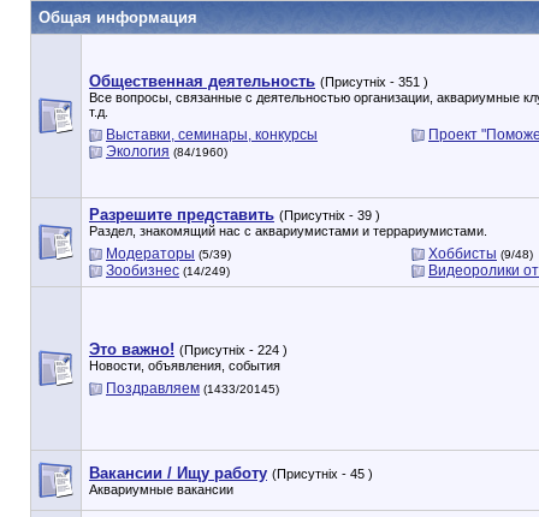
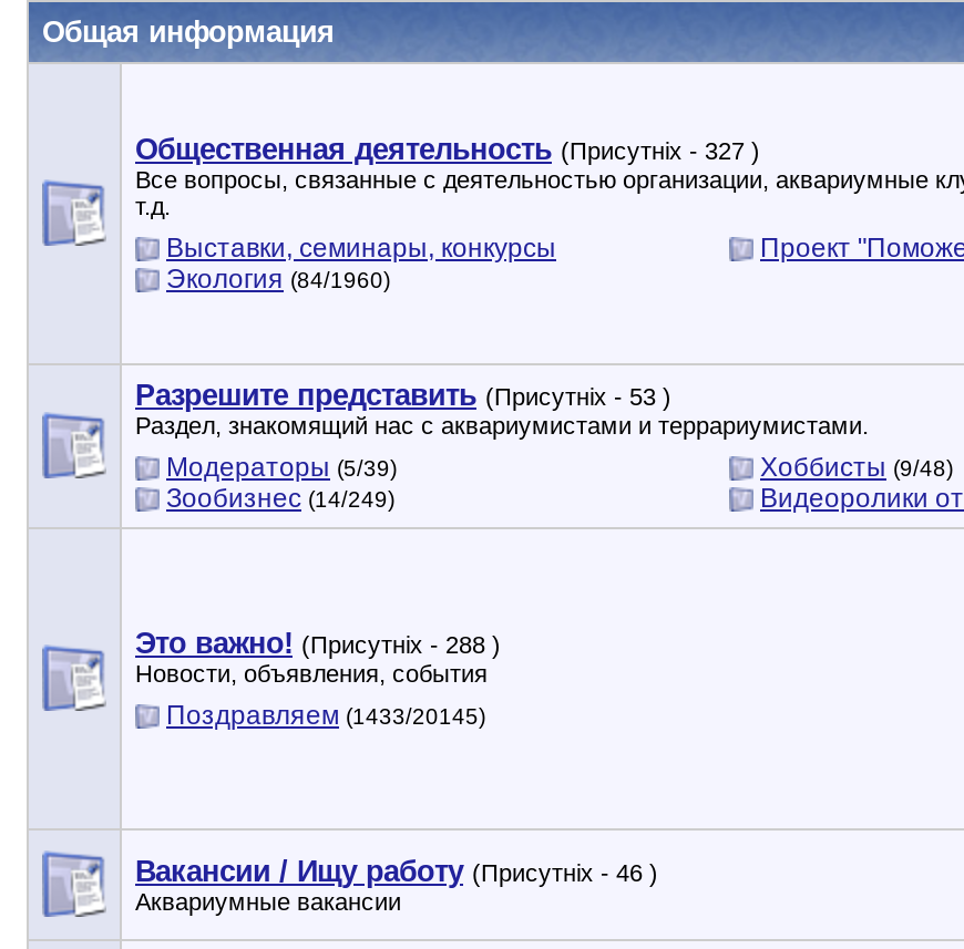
- Общественная деятельность (Присутніх - 351 )
+ Общественная деятельность (Присутніх - 327 )

- Разрешите представить (Присутніх - 39 )
+ Разрешите представить (Присутніх - 53 )

- Это важно! (Присутніх - 224 )
+ Это важно! (Присутніх - 288 )

- Вакансии / Ищу работу (Присутніх - 45 )
+ Вакансии / Ищу работу (Присутніх - 46 )
